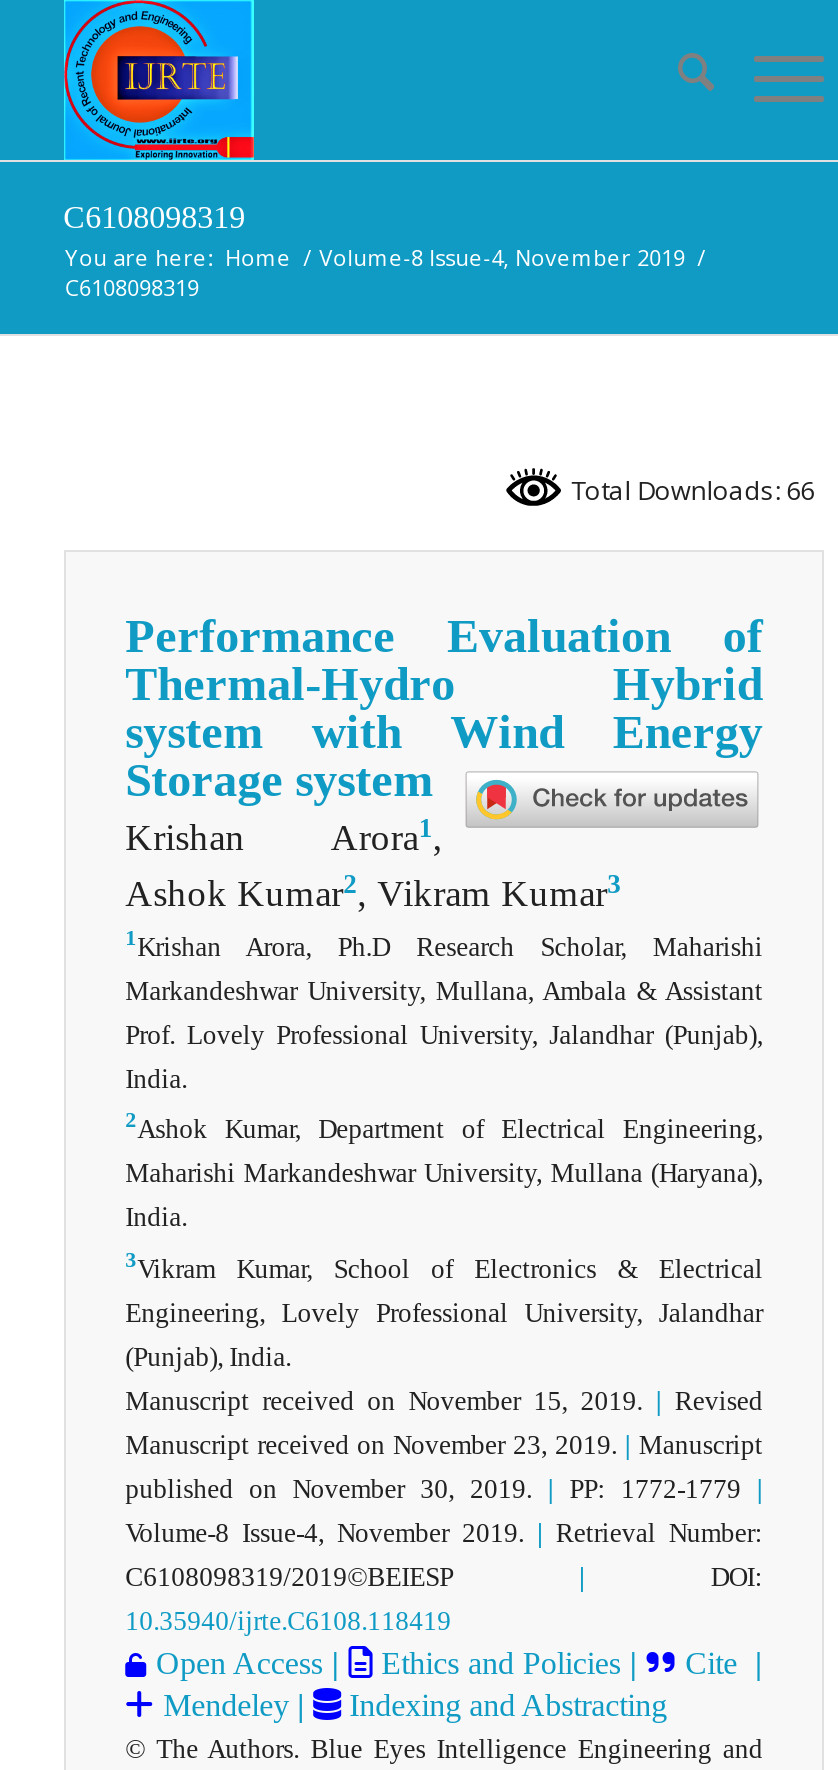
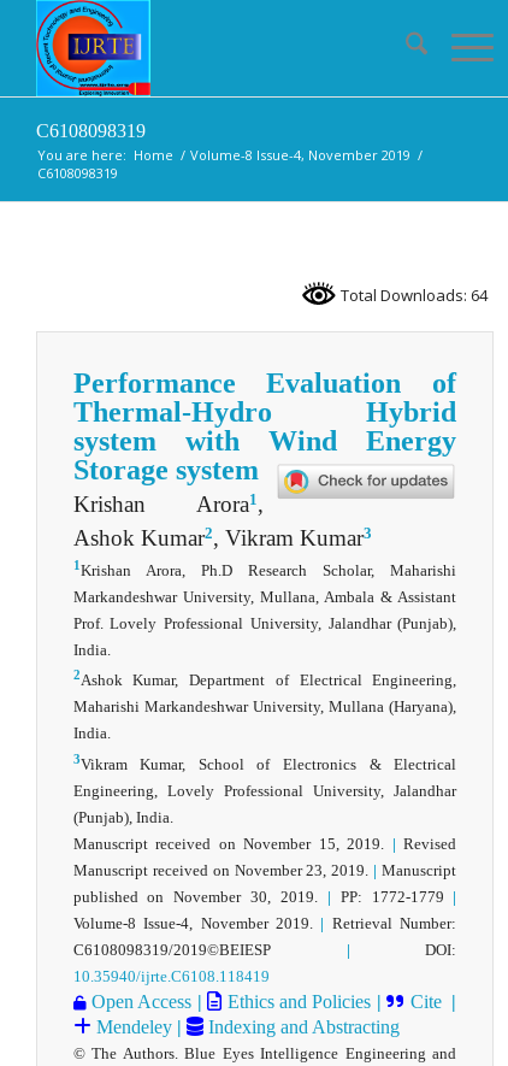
- Total Downloads: 66
+ Total Downloads: 64
